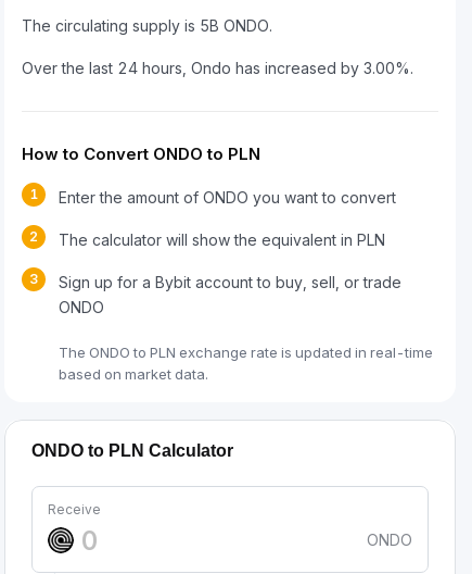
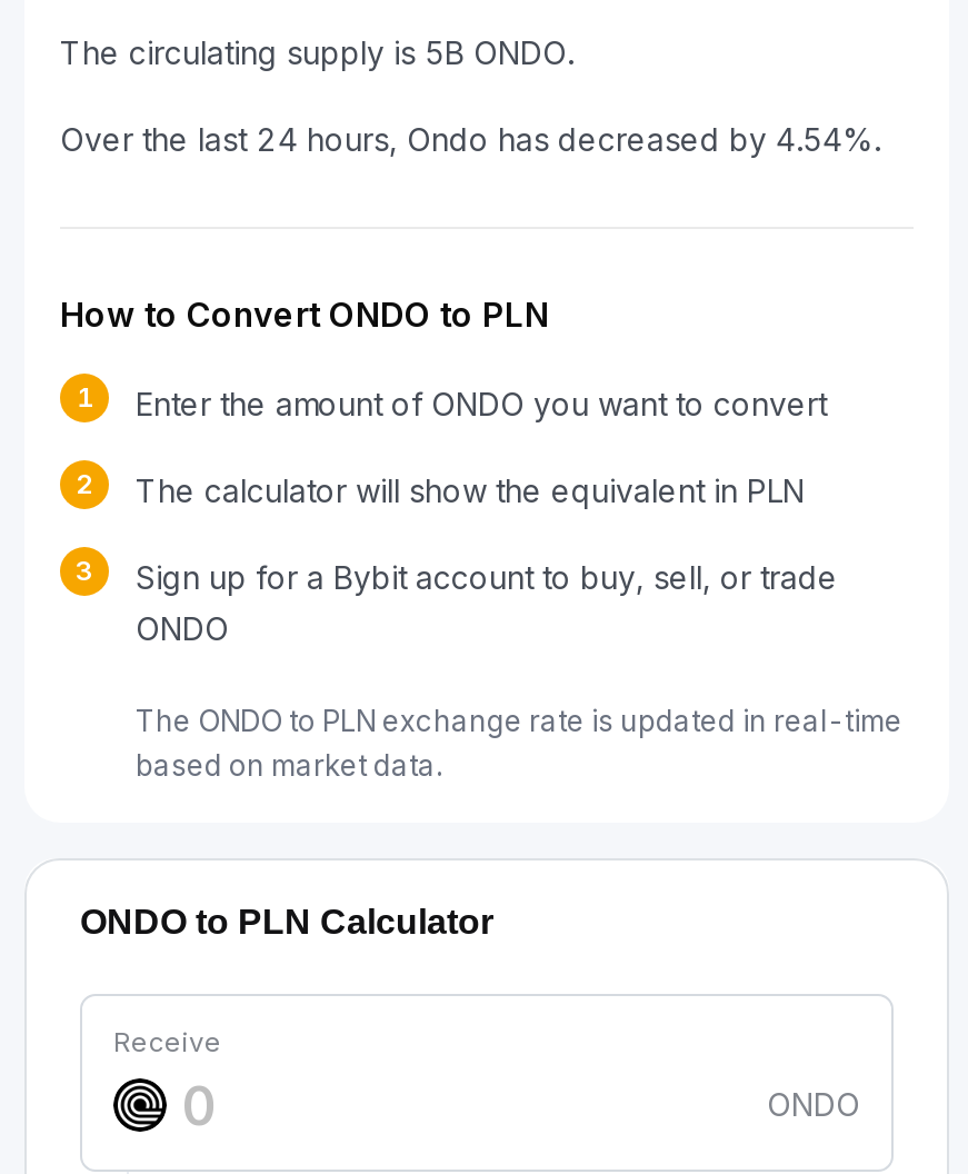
- Over the last 24 hours, Ondo has increased by 3.00%.
+ Over the last 24 hours, Ondo has decreased by 4.54%.
